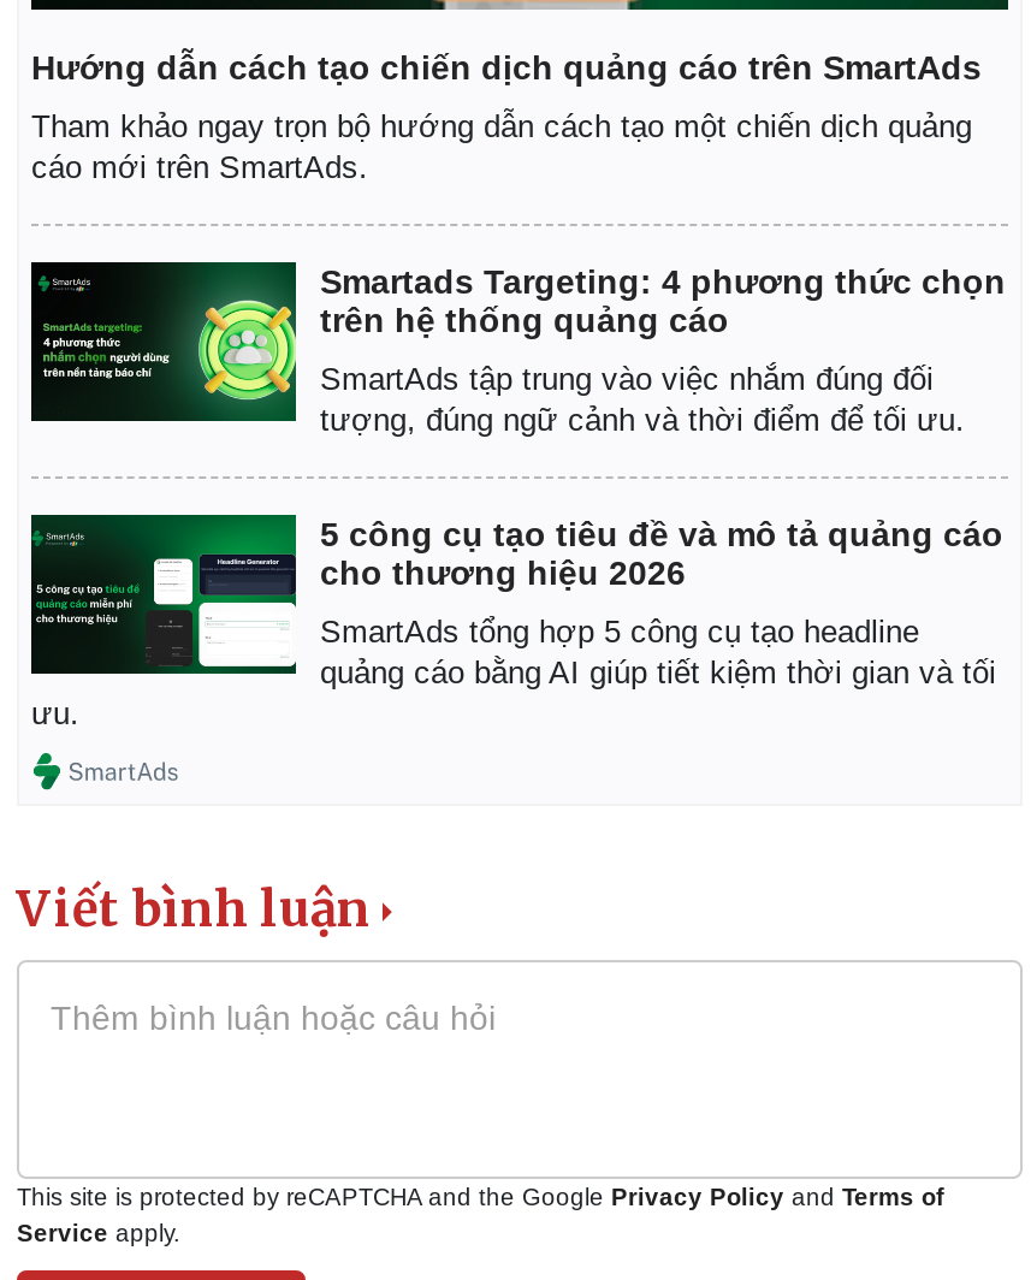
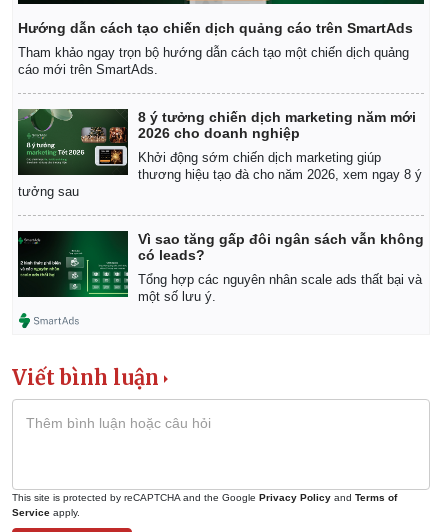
- [image]
- Smartads Targeting: 4 phương thức chọn
- trên hệ thống quảng cáo
+ [image]
+ 8 ý tưởng chiến dịch marketing năm mới
+ 2026 cho doanh nghiệp

- SmartAds tập trung vào việc nhắm đúng đối
- tượng, đúng ngữ cảnh và thời điểm để tối ưu.
+ Khởi động sớm chiến dịch marketing giúp
+ thương hiệu tạo đà cho năm 2026, xem ngay 8 ý
+ tưởng sau

- [image]
- 5 công cụ tạo tiêu đề và mô tả quảng cáo
- cho thương hiệu 2026
+ [image]
+ Vì sao tăng gấp đôi ngân sách vẫn không
+ có leads?

- SmartAds tổng hợp 5 công cụ tạo headline
- quảng cáo bằng AI giúp tiết kiệm thời gian và tối
- ưu.
+ Tổng hợp các nguyên nhân scale ads thất bại và
+ một số lưu ý.
